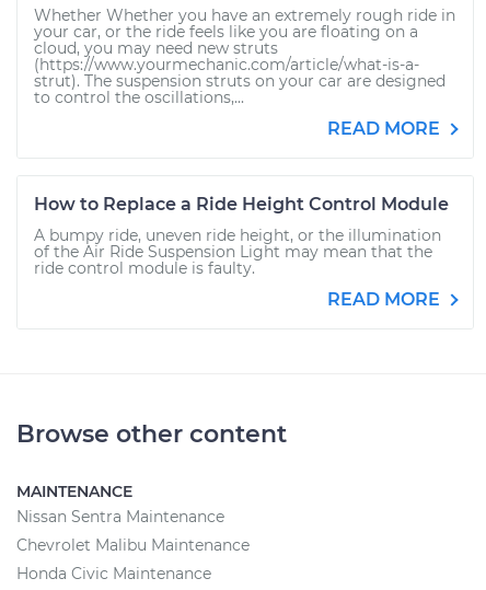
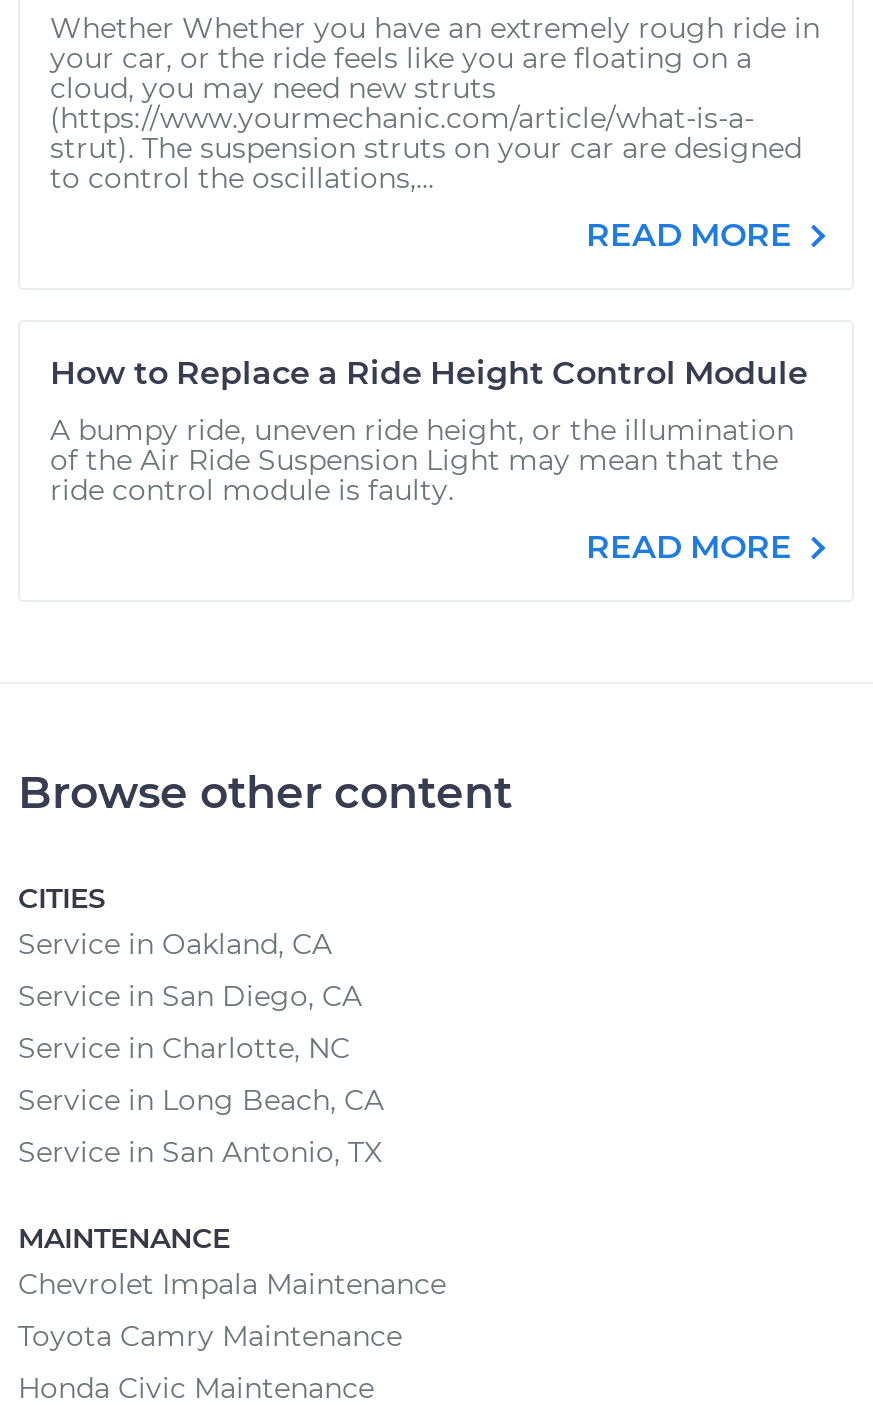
+ CITIES
+ Service in Oakland, CA
+ Service in San Diego, CA
+ Service in Charlotte, NC
+ Service in Long Beach, CA
+ Service in San Antonio, TX

- Nissan Sentra Maintenance
+ Chevrolet Impala Maintenance

- Chevrolet Malibu Maintenance
+ Toyota Camry Maintenance
